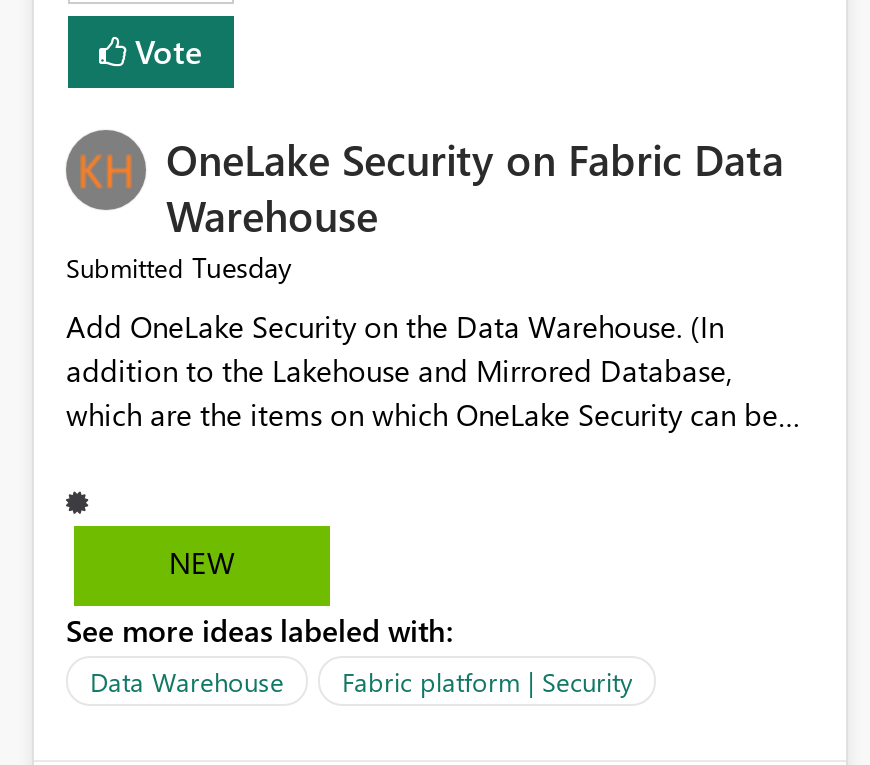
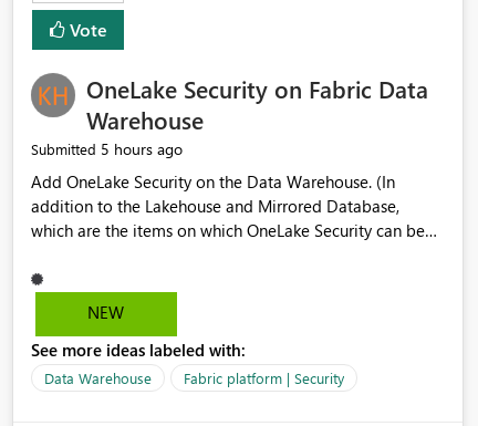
- Submitted Tuesday
+ Submitted 5 hours ago
